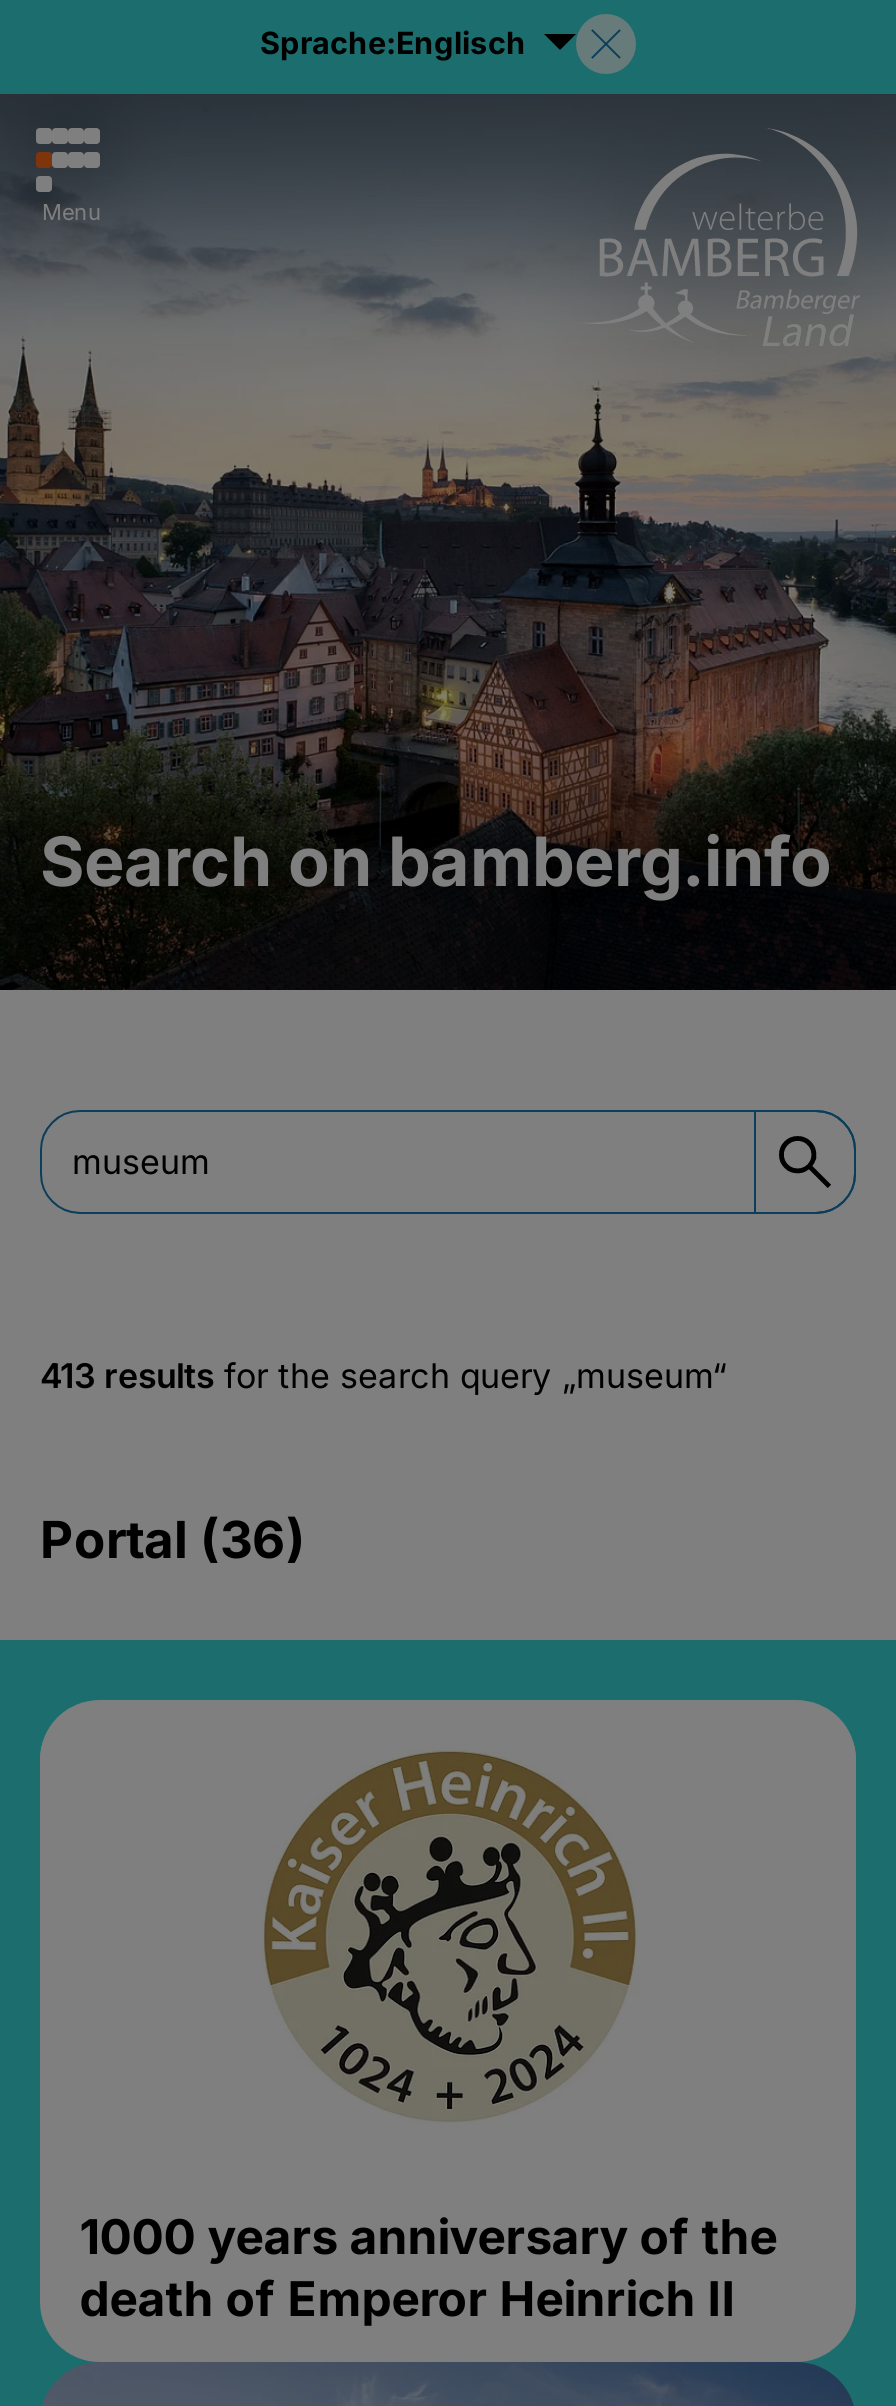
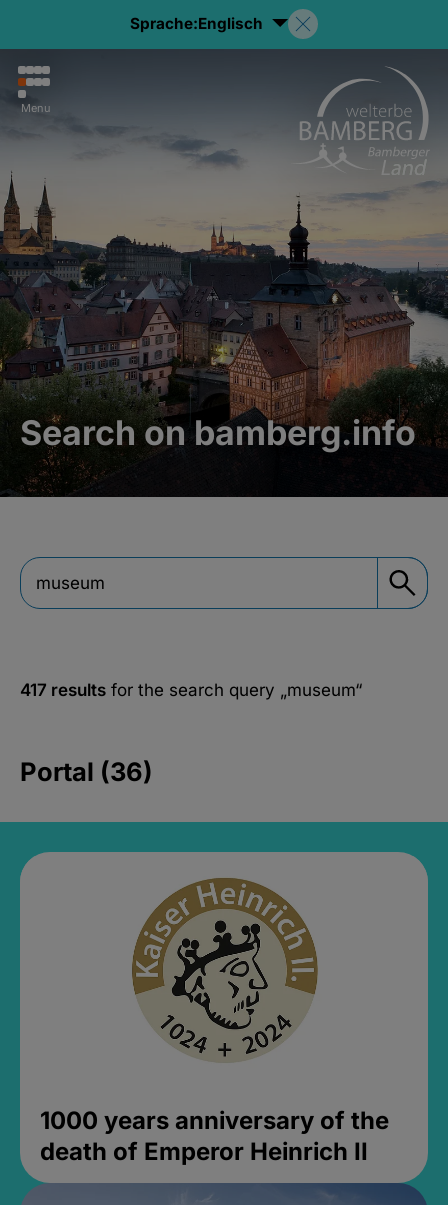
- 413 results for the search query „museum“
+ 417 results for the search query „museum“
